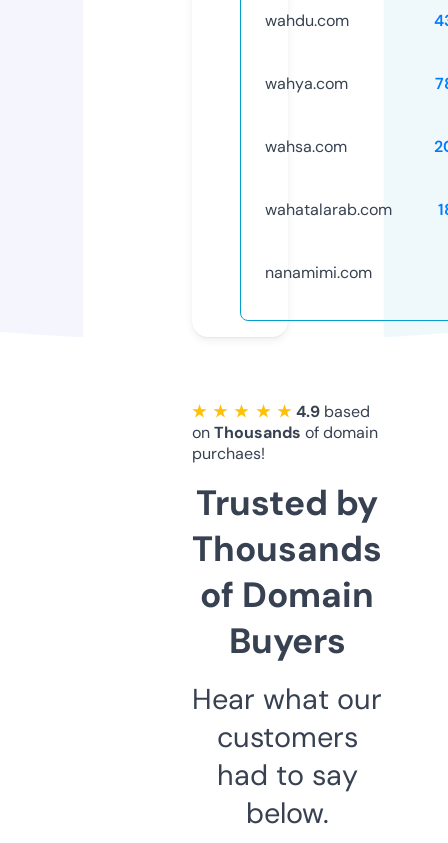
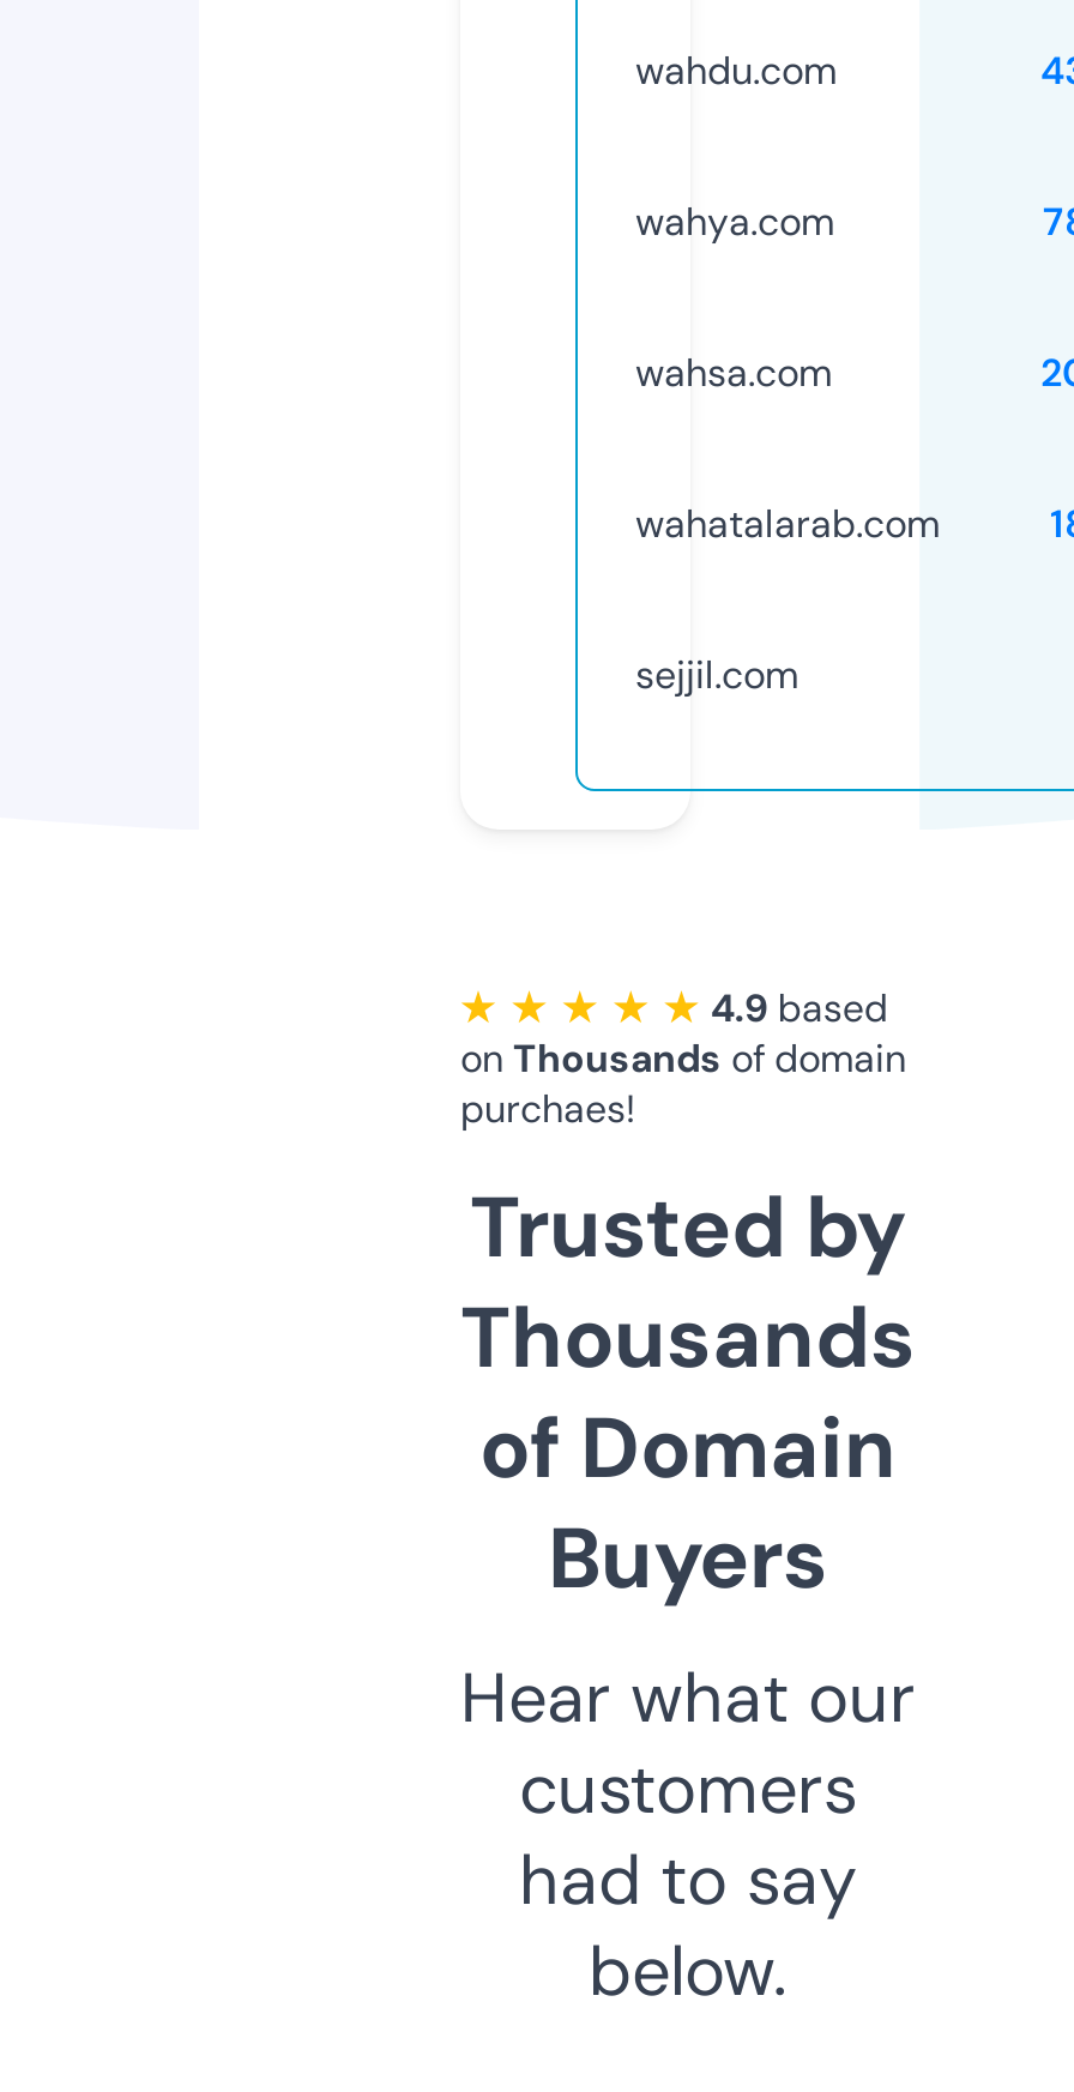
- nanamimi.com
+ sejjil.com
